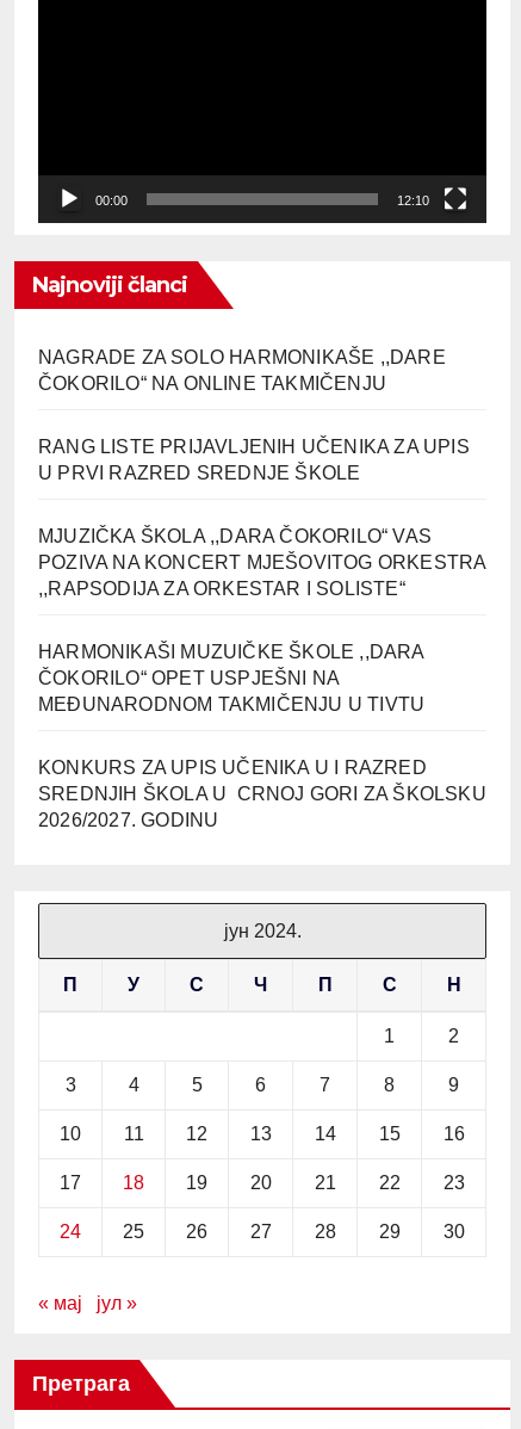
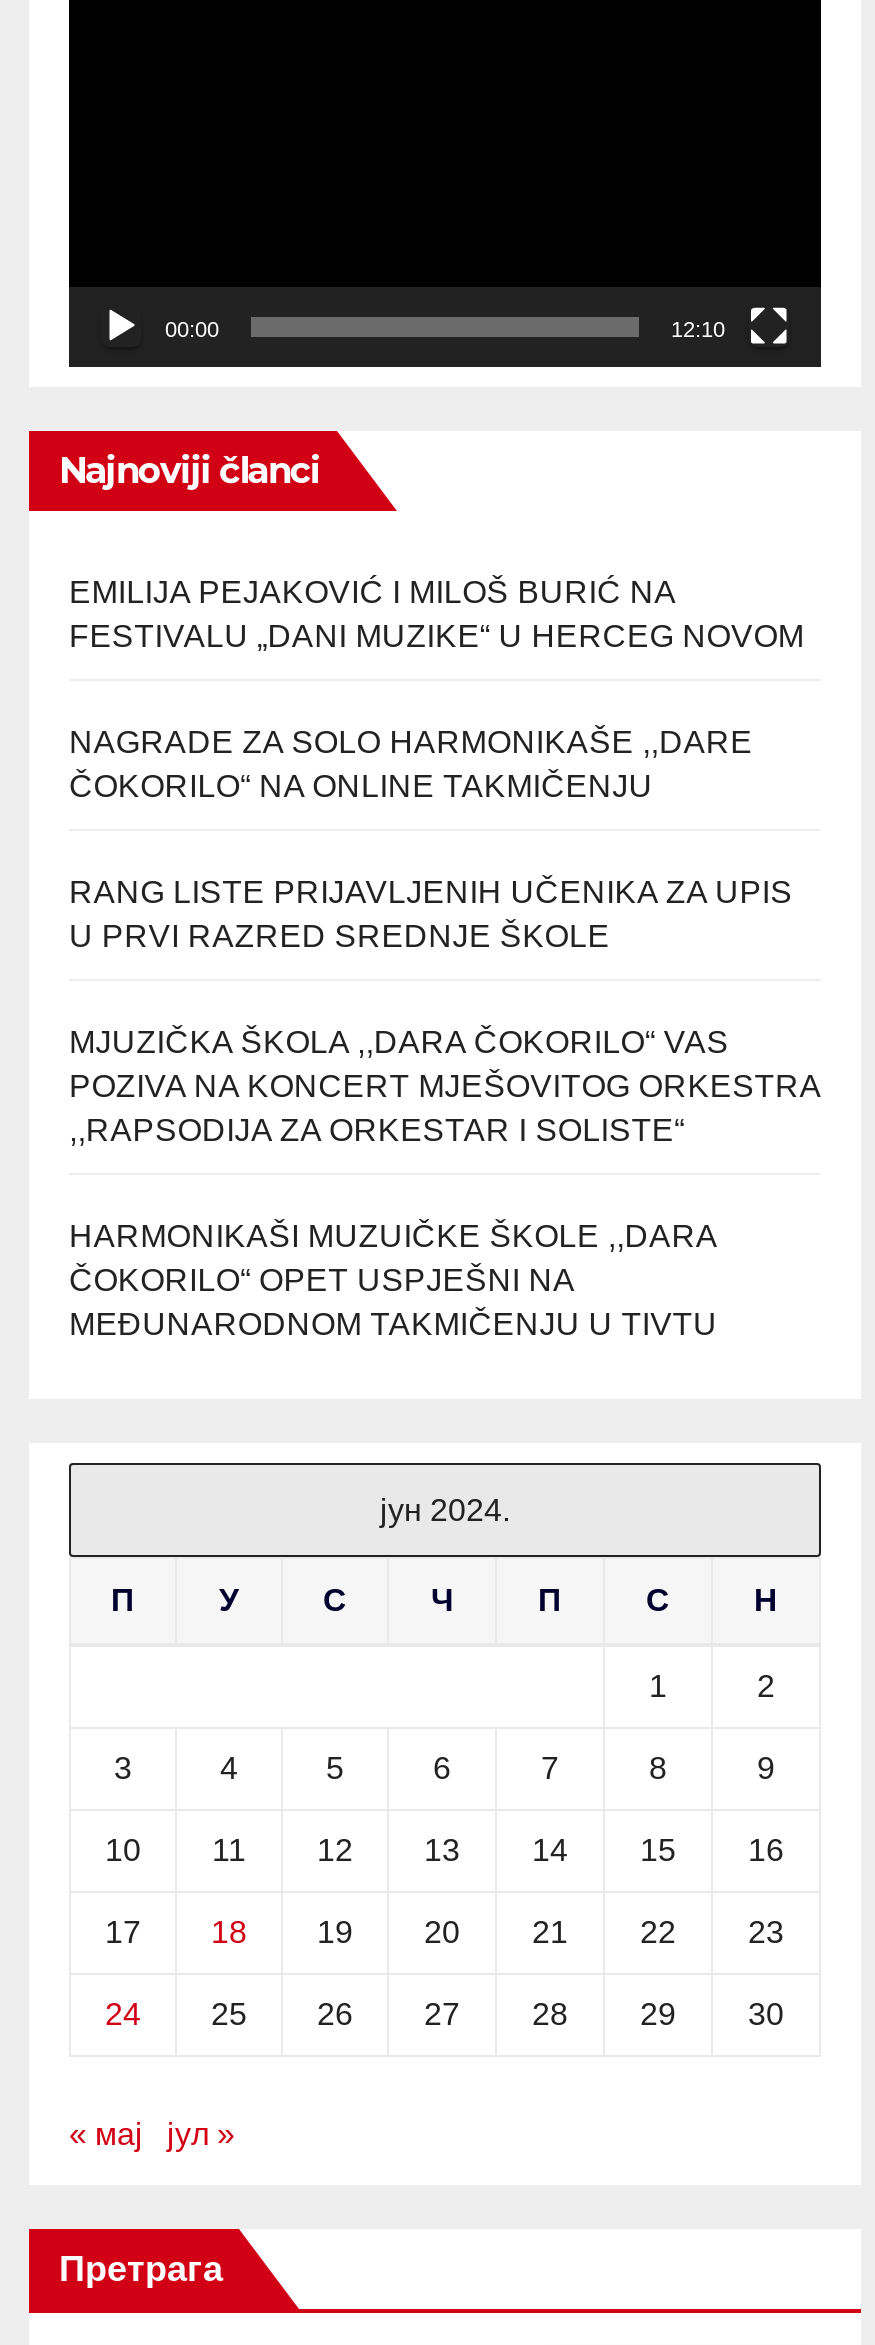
+ EMILIJA PEJAKOVIĆ I MILOŠ BURIĆ NA
+ FESTIVALU „DANI MUZIKE“ U HERCEG NOVOM

moved down: NAGRADE ZA SOLO HARMONIKAŠE ,,DARE | ČOKORILO“ NA ONLINE TAKMIČENJU | RANG LISTE PRIJAVLJENIH UČENIKA ZA UPIS | ... | ČOKORILO“ OPET USPJEŠNI NA | MEĐUNARODNOM TAKMIČENJU U TIVTU

- KONKURS ZA UPIS UČENIKA U I RAZRED
- SREDNJIH ŠKOLA U CRNOJ GORI ZA ŠKOLSKU
- 2026/2027. GODINU
